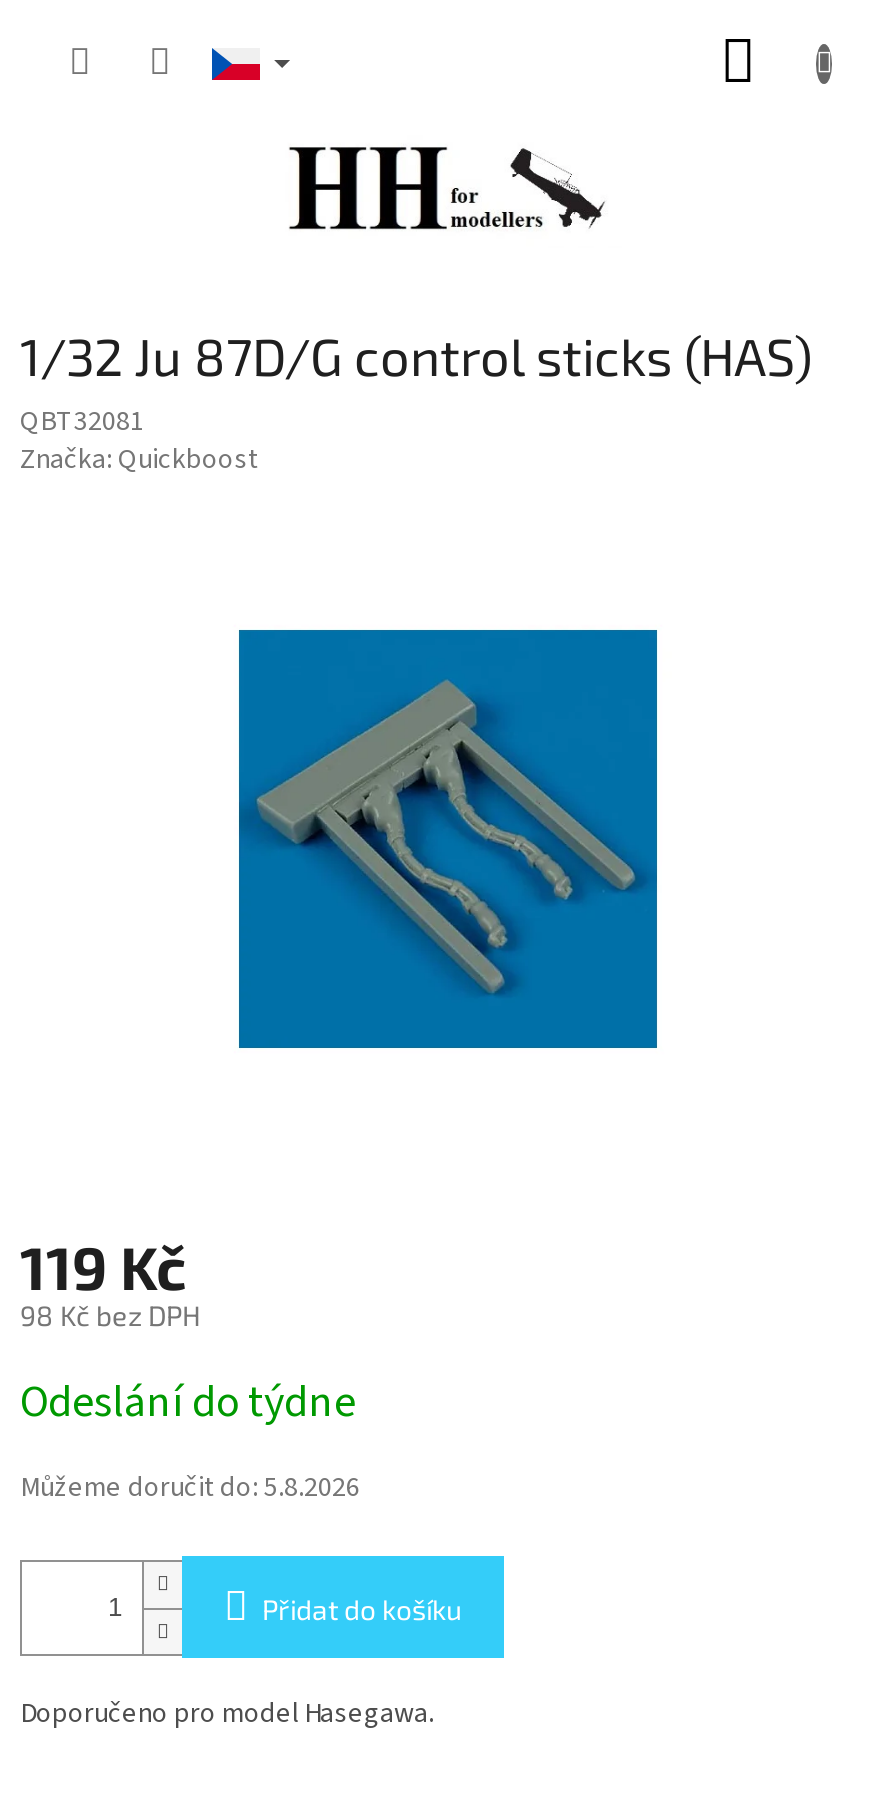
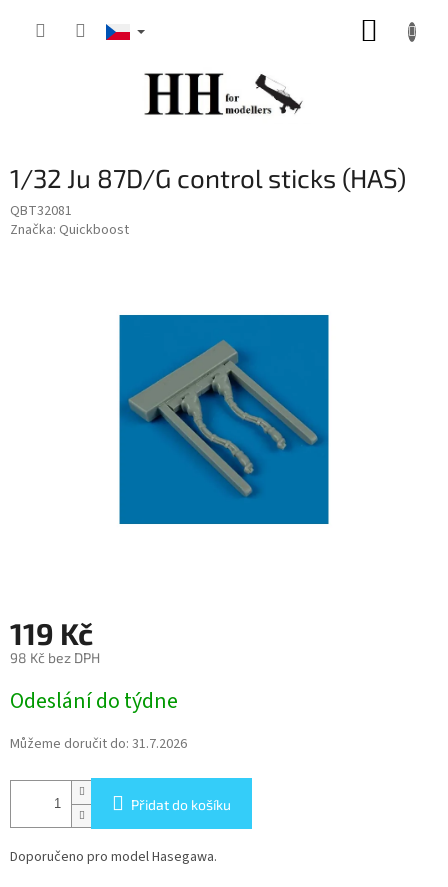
- Můžeme doručit do: 5.8.2026
+ Můžeme doručit do: 31.7.2026
